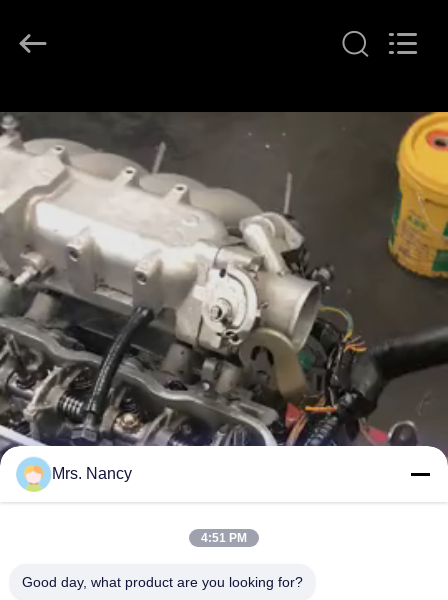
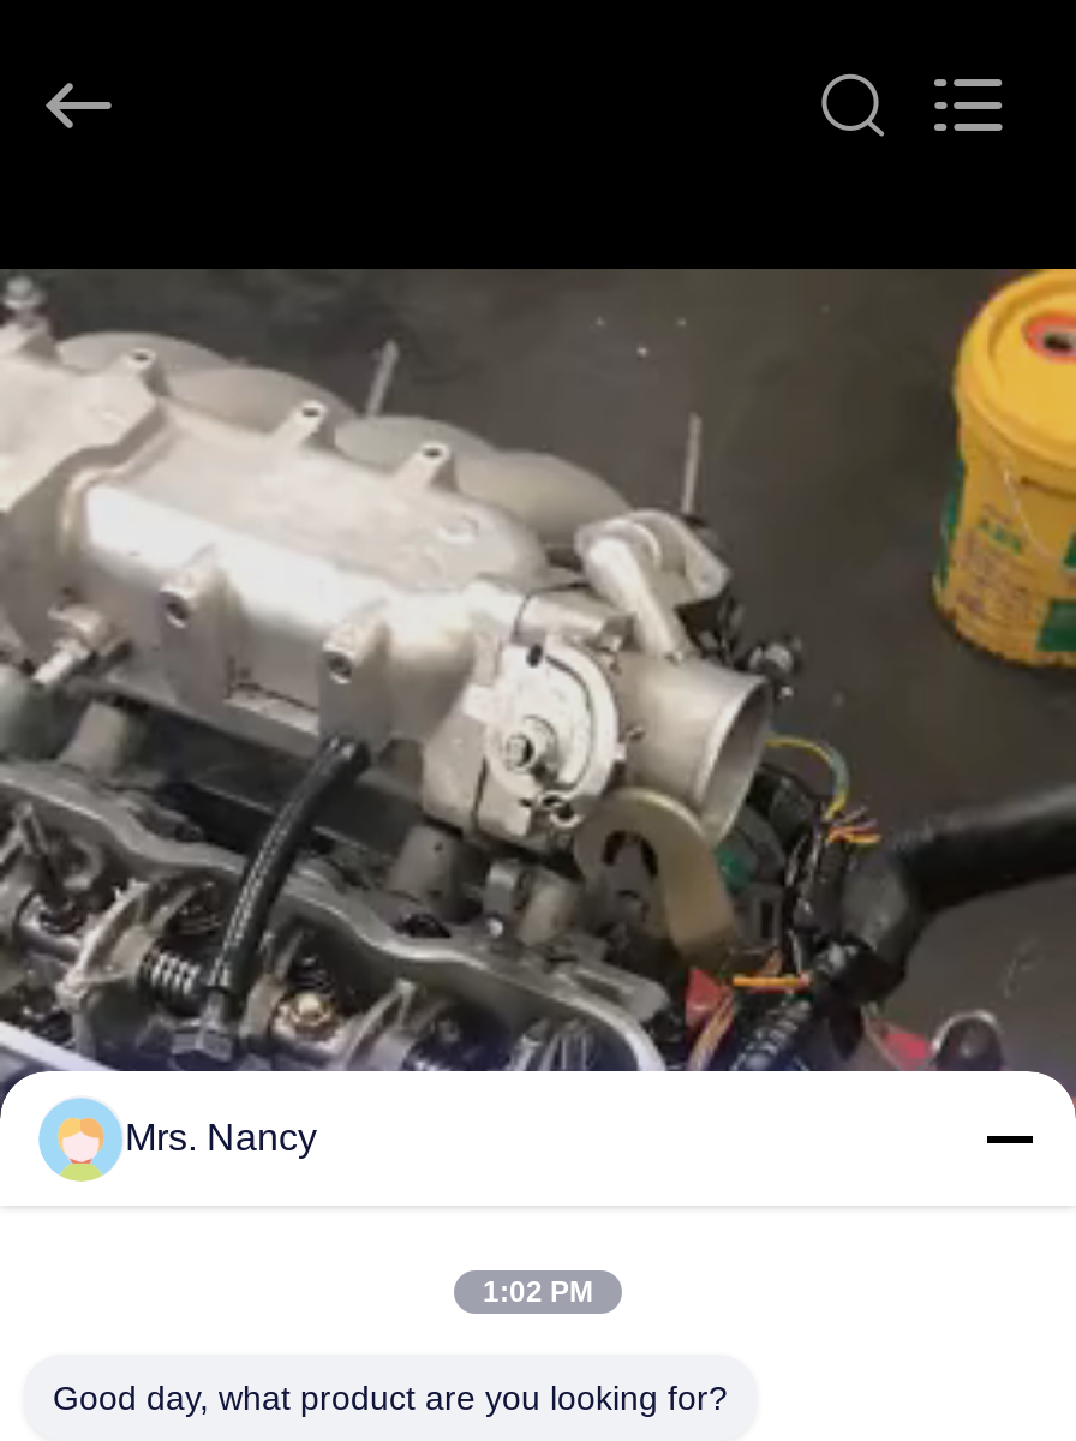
- 4:51 PM
+ 1:02 PM
